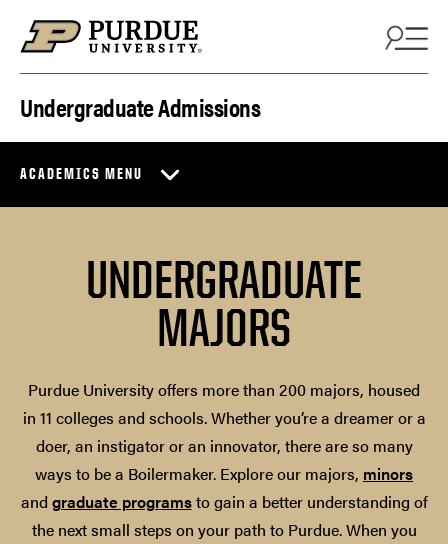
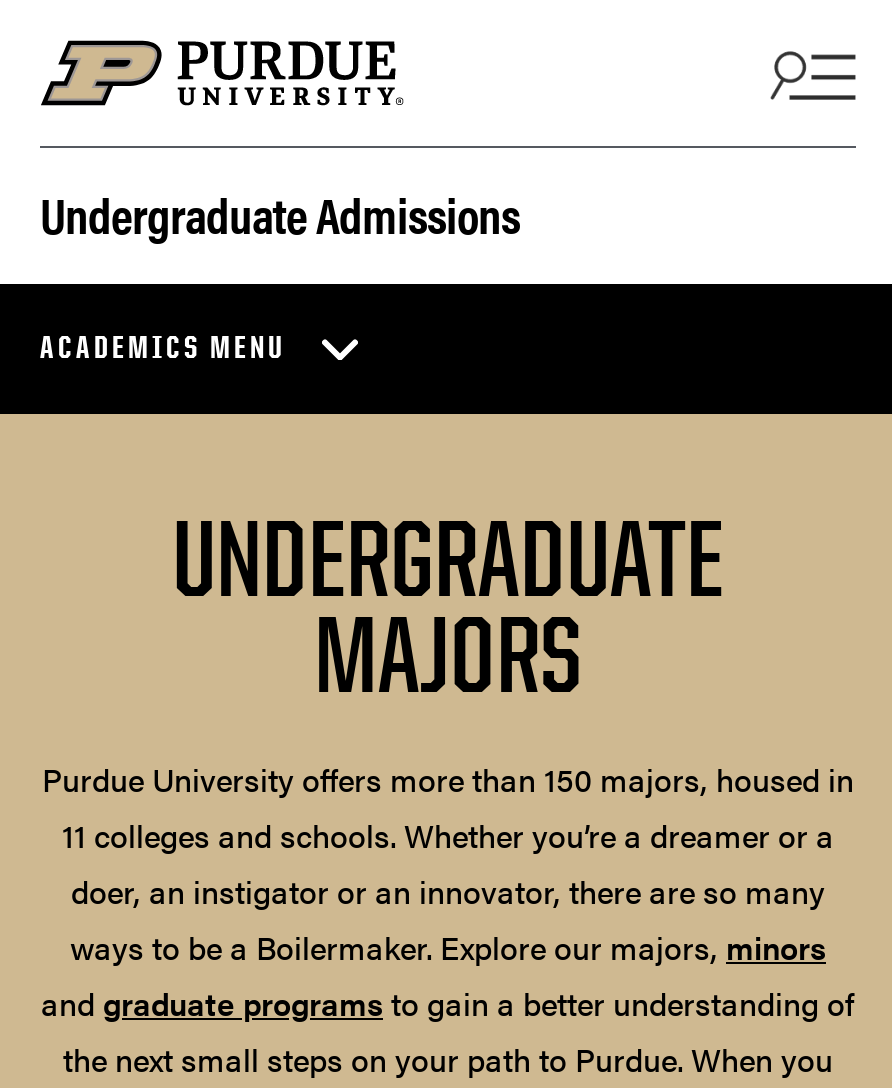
- Purdue University offers more than 200 majors, housed
- in 11 colleges and schools. Whether you’re a dreamer or a
+ Purdue University offers more than 150 majors, housed in
+ 11 colleges and schools. Whether you’re a dreamer or a
